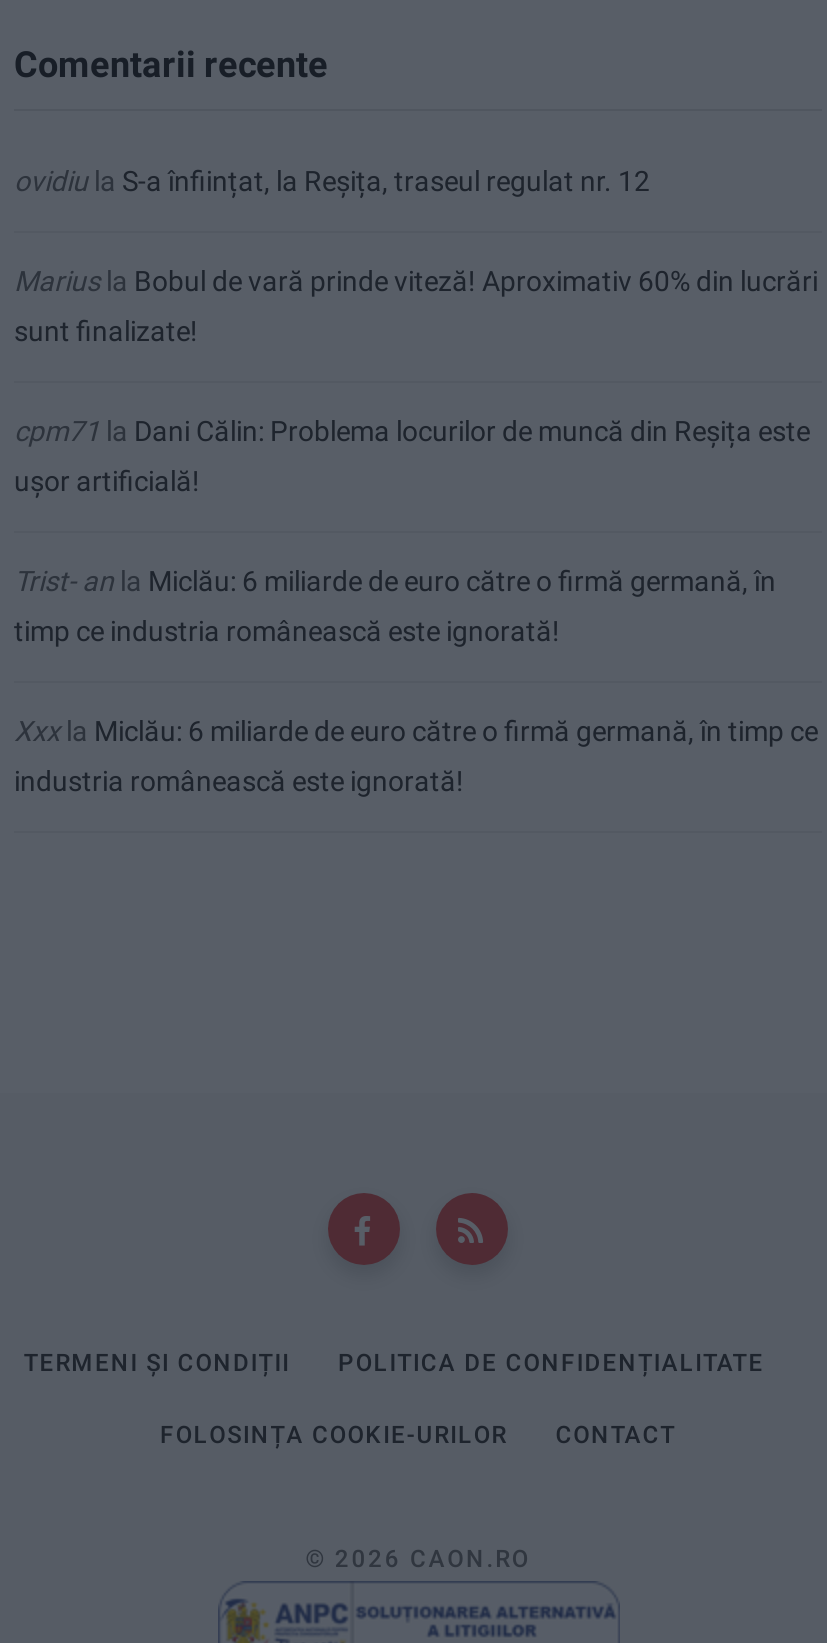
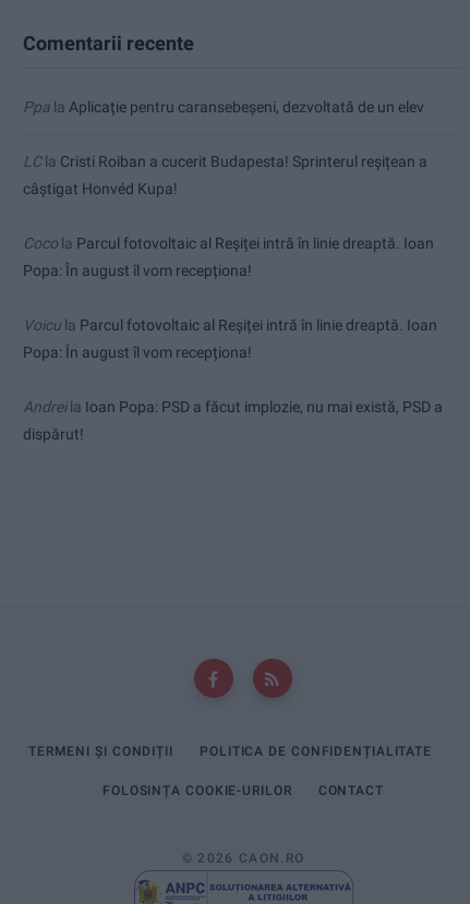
- ovidiu la S-a înființat, la Reșița, traseul regulat nr. 12
+ Ppa la Aplicație pentru caransebeşeni, dezvoltată de un elev

- Marius la Bobul de vară prinde viteză! Aproximativ 60% din lucrări
+ LC la Cristi Roiban a cucerit Budapesta! Sprinterul reșițean a

- sunt finalizate!
+ câștigat Honvéd Kupa!

- cpm71 la Dani Călin: Problema locurilor de muncă din Reșița este
+ Coco la Parcul fotovoltaic al Reșiței intră în linie dreaptă. Ioan

- ușor artificială!
+ Popa: În august îl vom recepționa!

- Trist- an la Miclău: 6 miliarde de euro către o firmă germană, în
+ Voicu la Parcul fotovoltaic al Reșiței intră în linie dreaptă. Ioan

- timp ce industria românească este ignorată!
+ Popa: În august îl vom recepționa!

- Xxx la Miclău: 6 miliarde de euro către o firmă germană, în timp ce
+ Andrei la Ioan Popa: PSD a făcut implozie, nu mai există, PSD a

- industria românească este ignorată!
+ dispărut!
